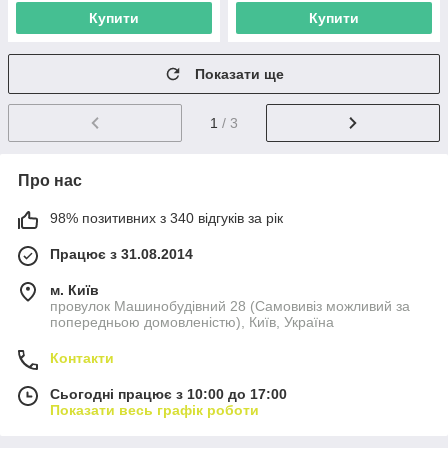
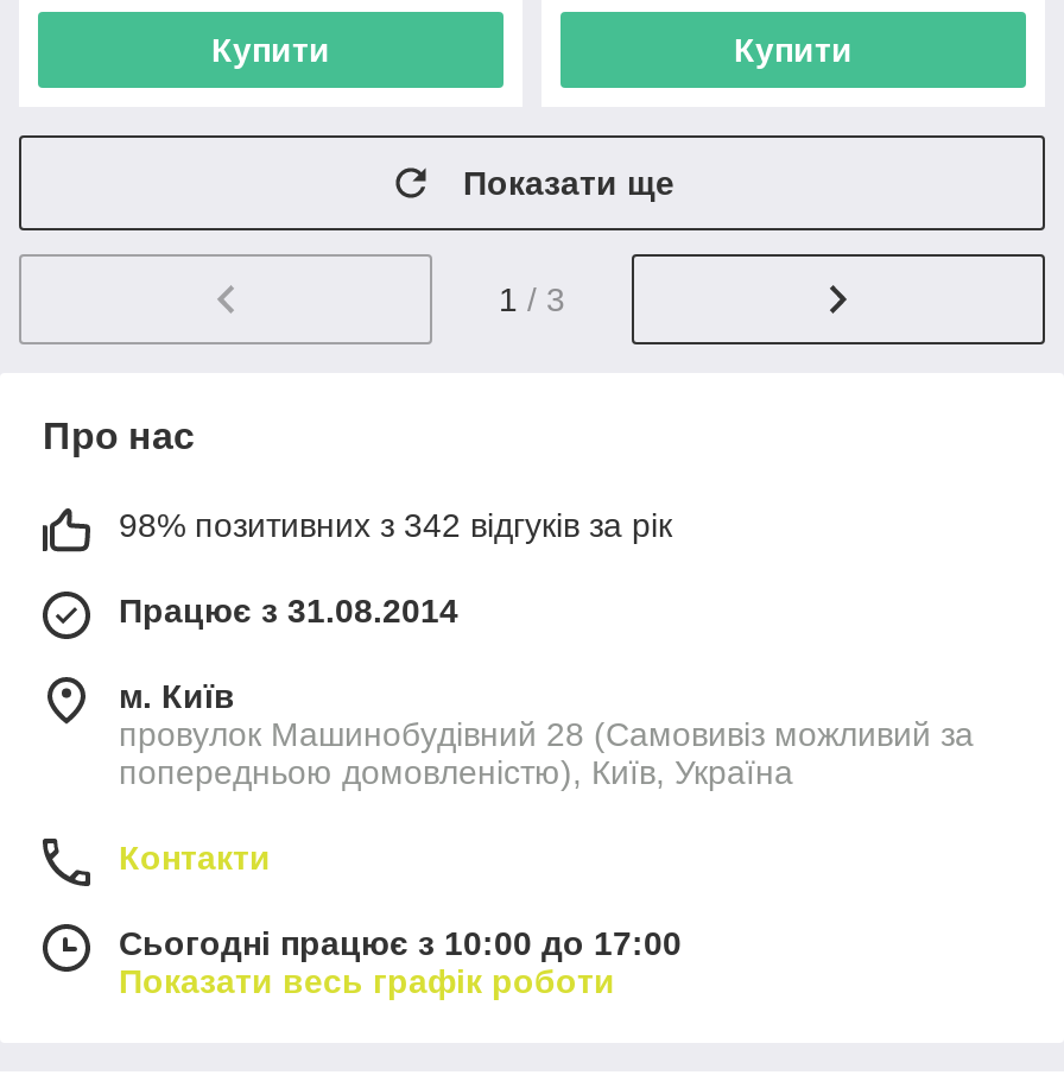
- 98% позитивних з 340 відгуків за рік
+ 98% позитивних з 342 відгуків за рік
